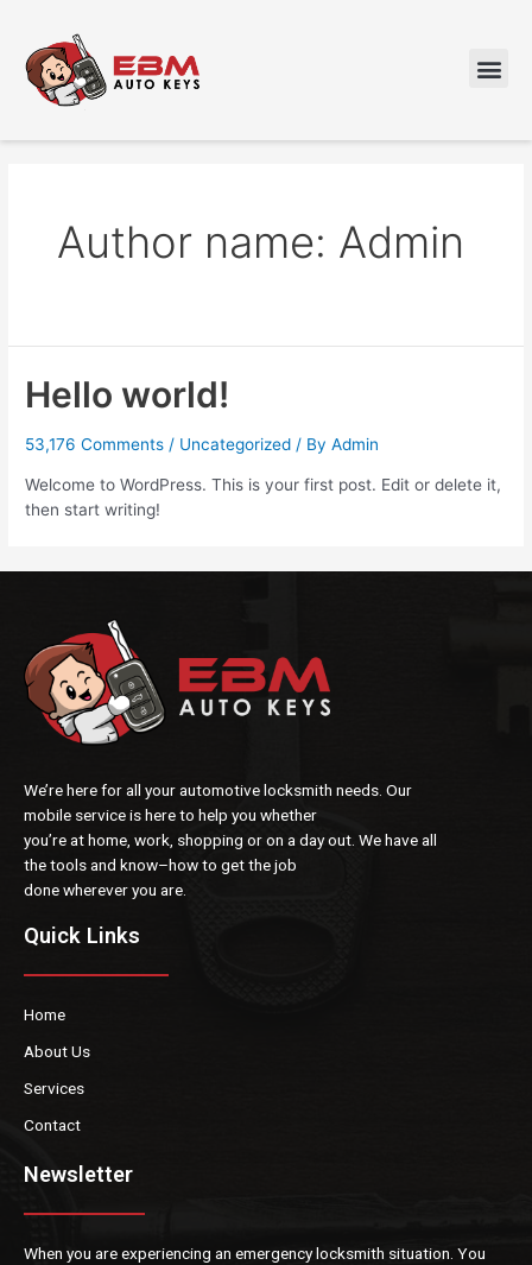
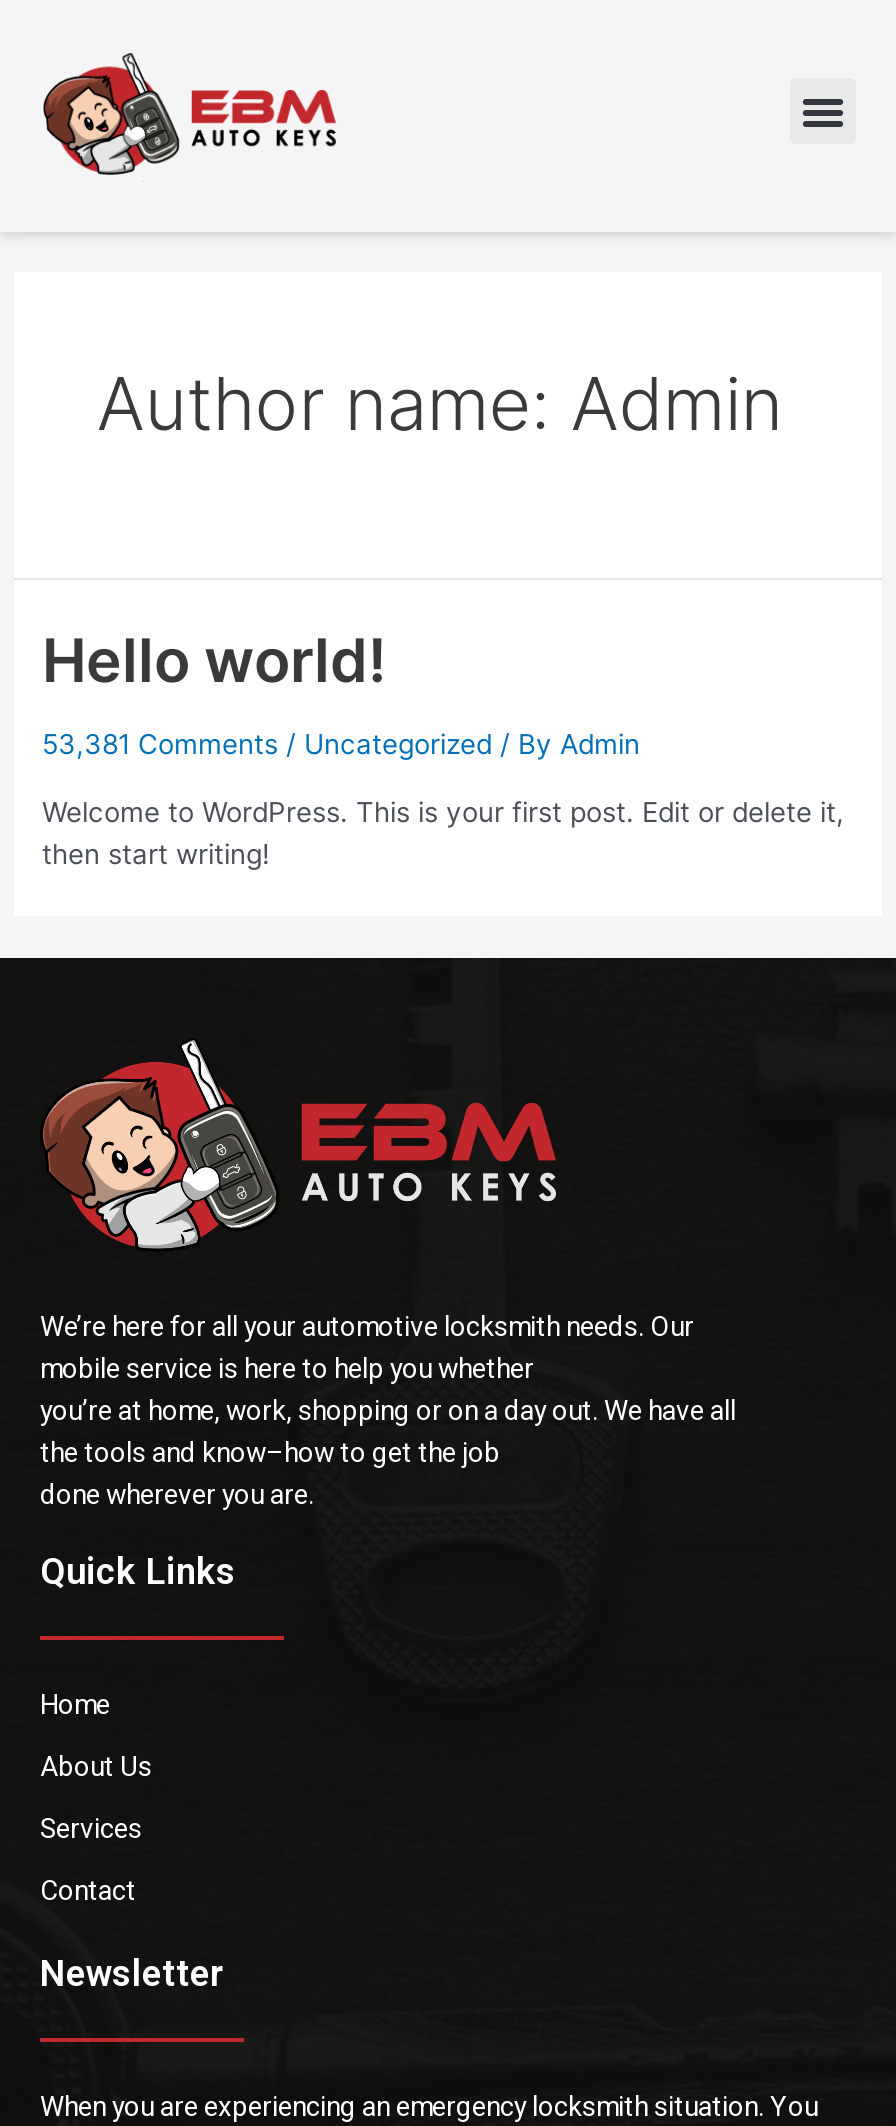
- 53,176 Comments / Uncategorized / By Admin
+ 53,381 Comments / Uncategorized / By Admin
